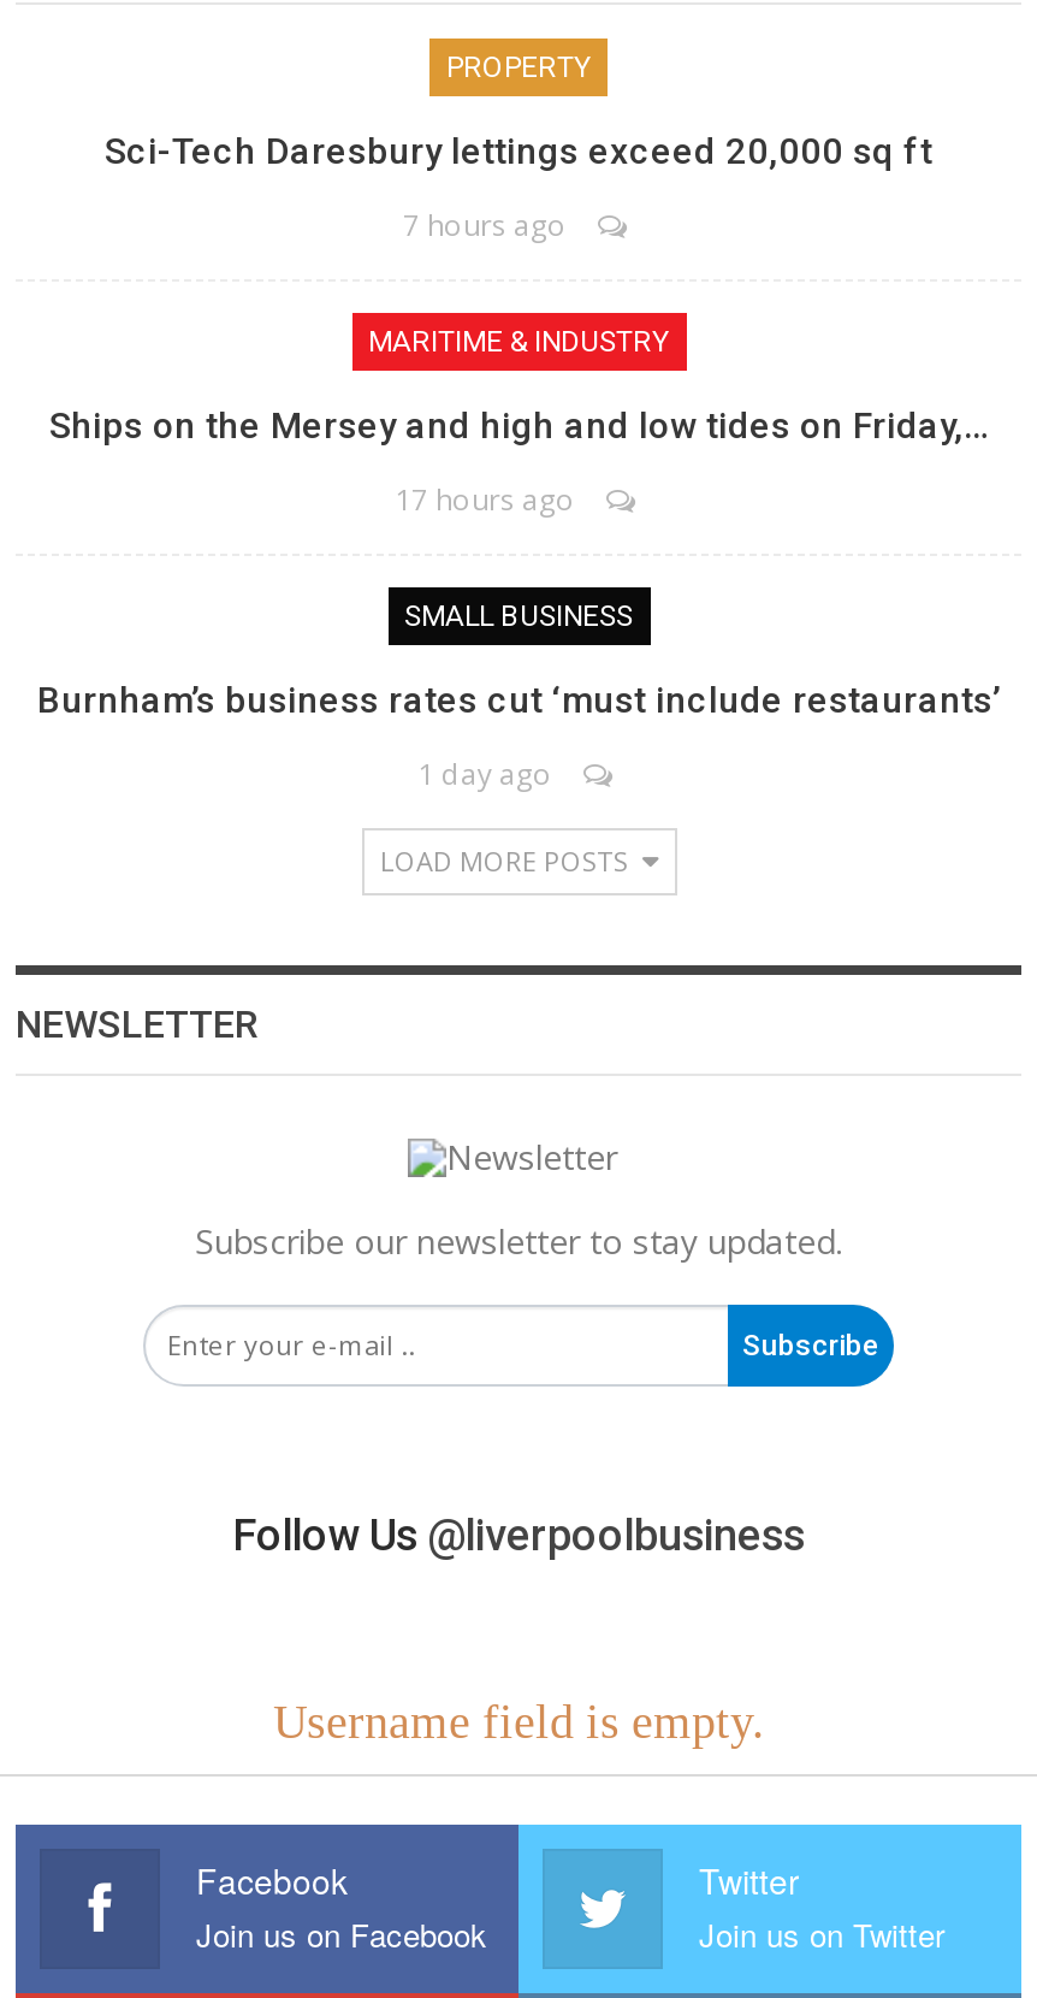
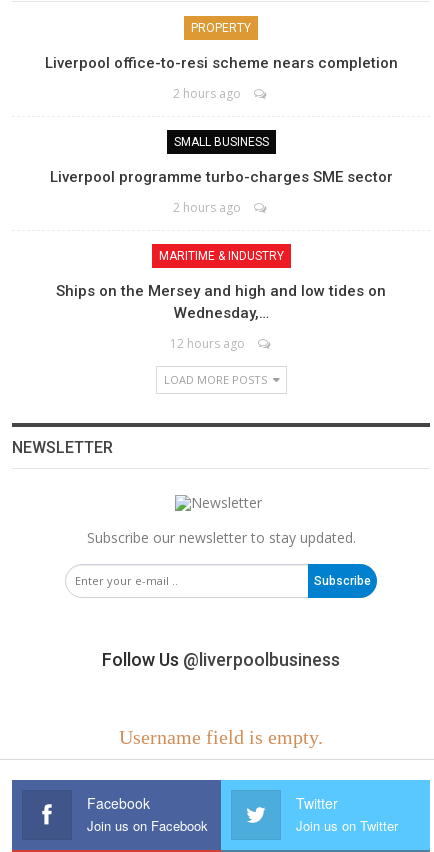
- Sci-Tech Daresbury lettings exceed 20,000 sq ft
- 7 hours ago
- Ships on the Mersey and high and low tides on Friday,…
- 17 hours ago
+ Liverpool office-to-resi scheme nears completion
+ 2 hours ago

moved down: MARITIME & INDUSTRY

moved up: SMALL BUSINESS

- Burnham’s business rates cut ‘must include restaurants’
- 1 day ago
+ Liverpool programme turbo-charges SME sector
+ 2 hours ago
+ Ships on the Mersey and high and low tides on
+ Wednesday,…
+ 12 hours ago
